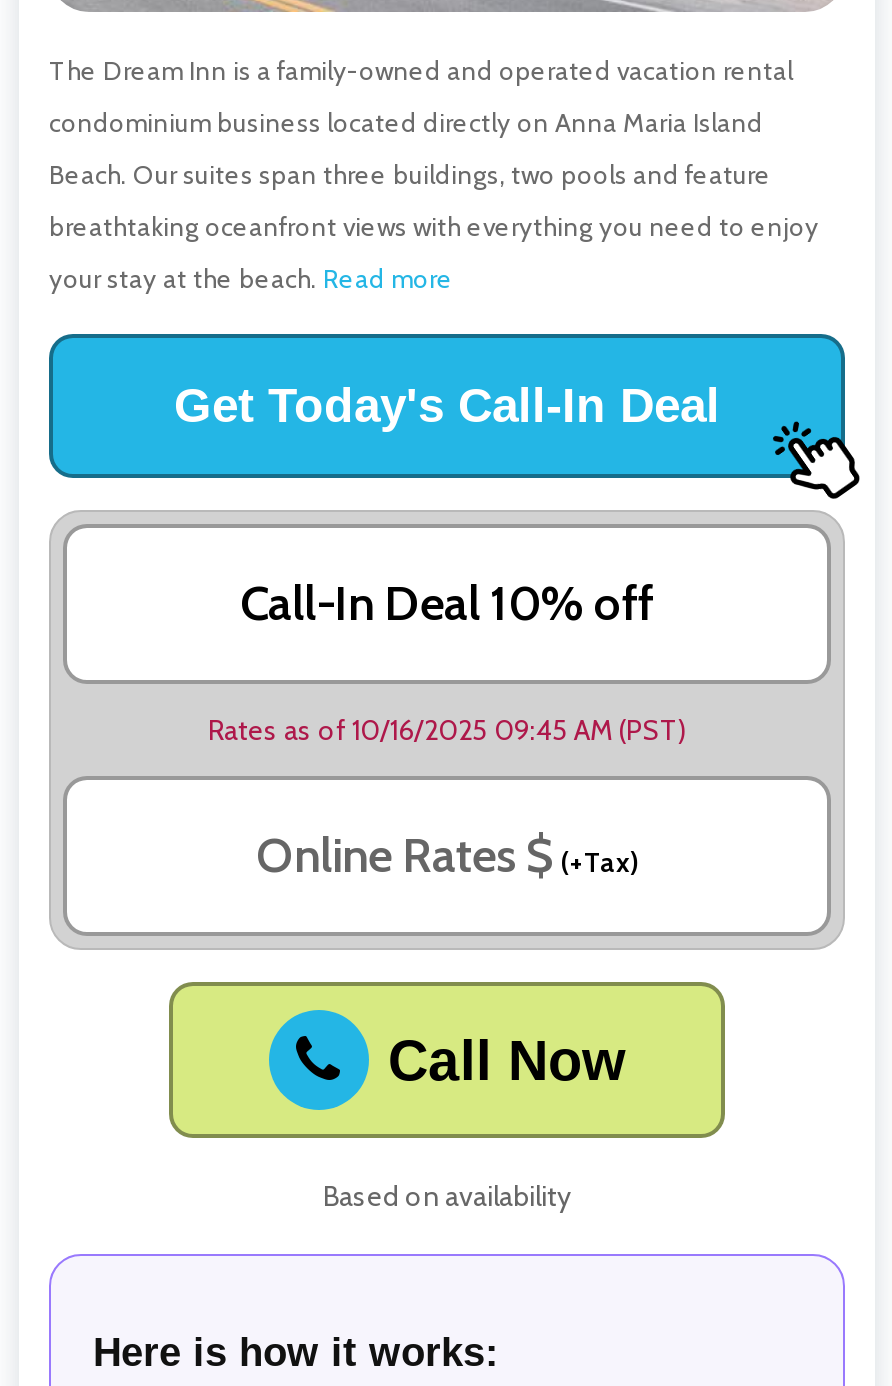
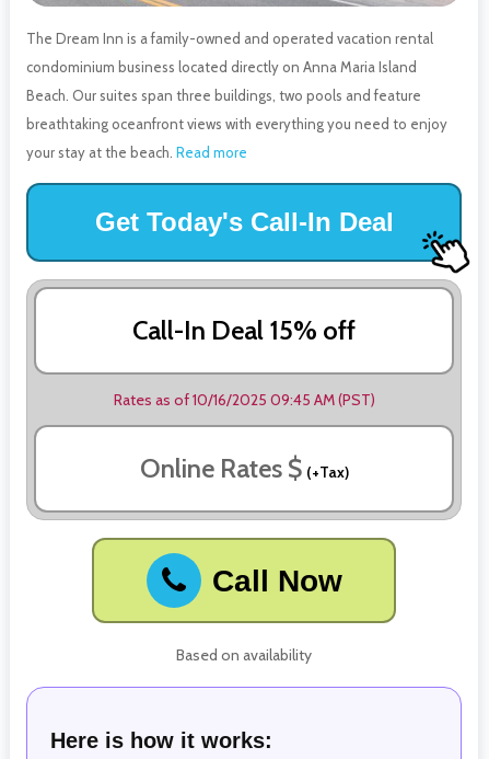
- Call-In Deal 10% off
+ Call-In Deal 15% off
